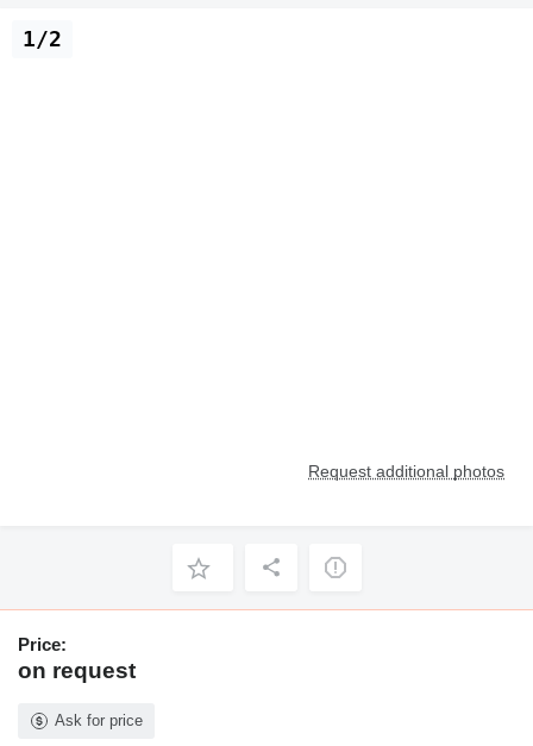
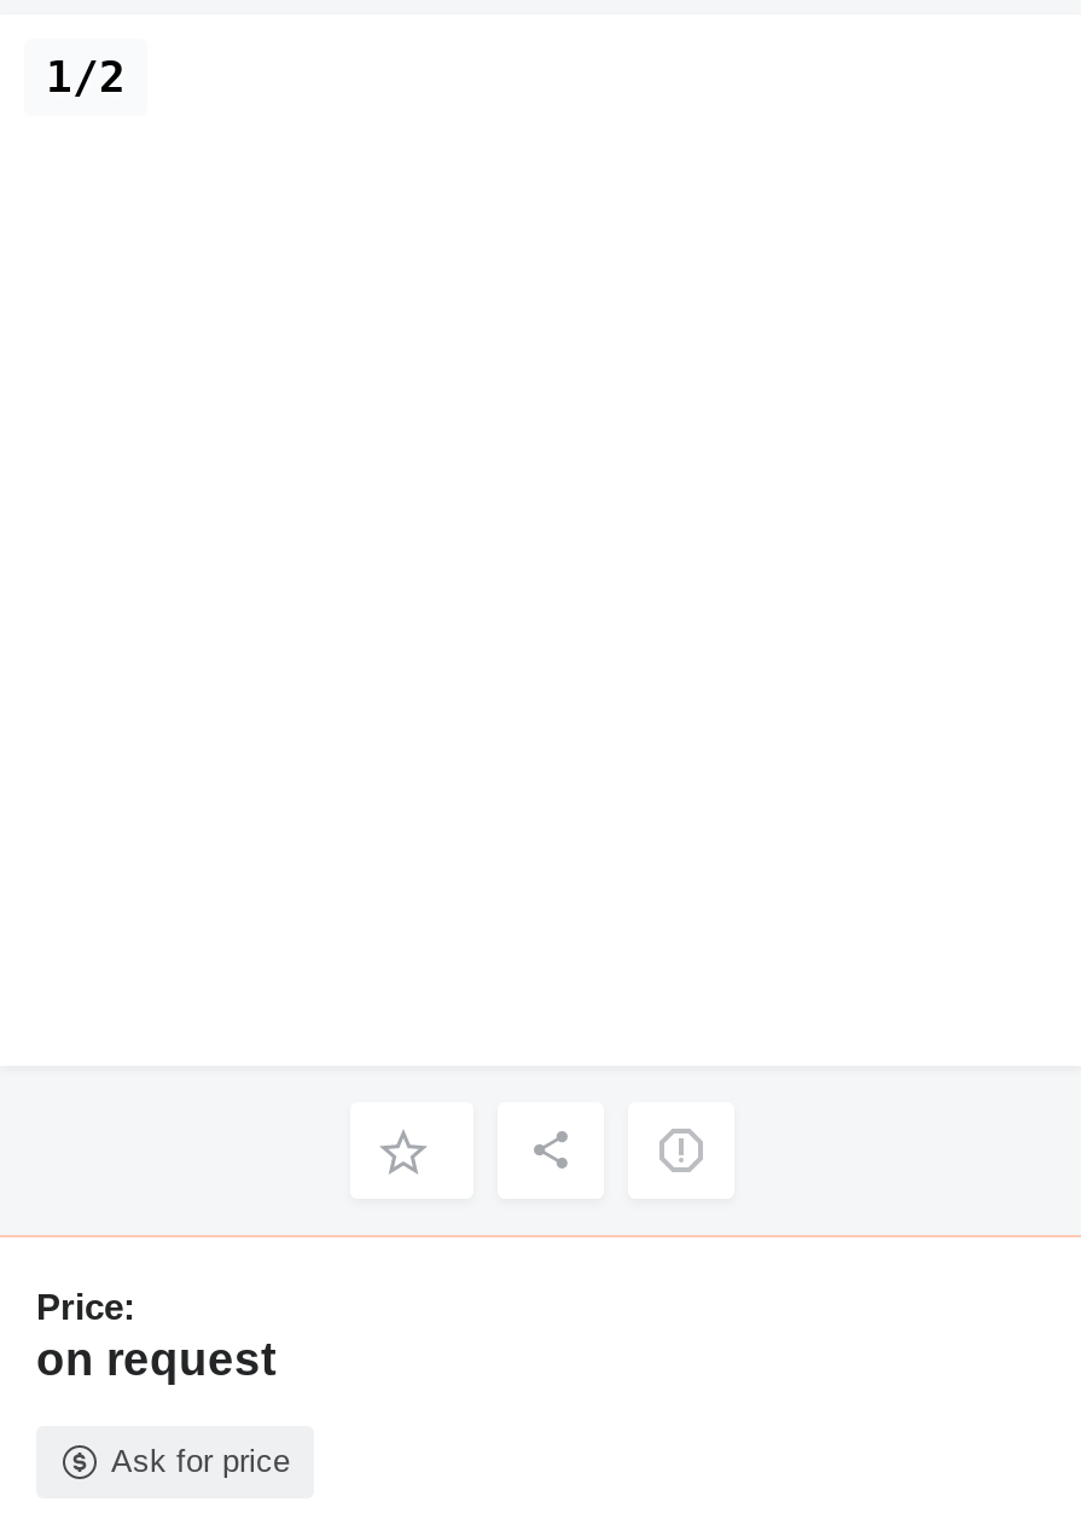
- Request additional photos
